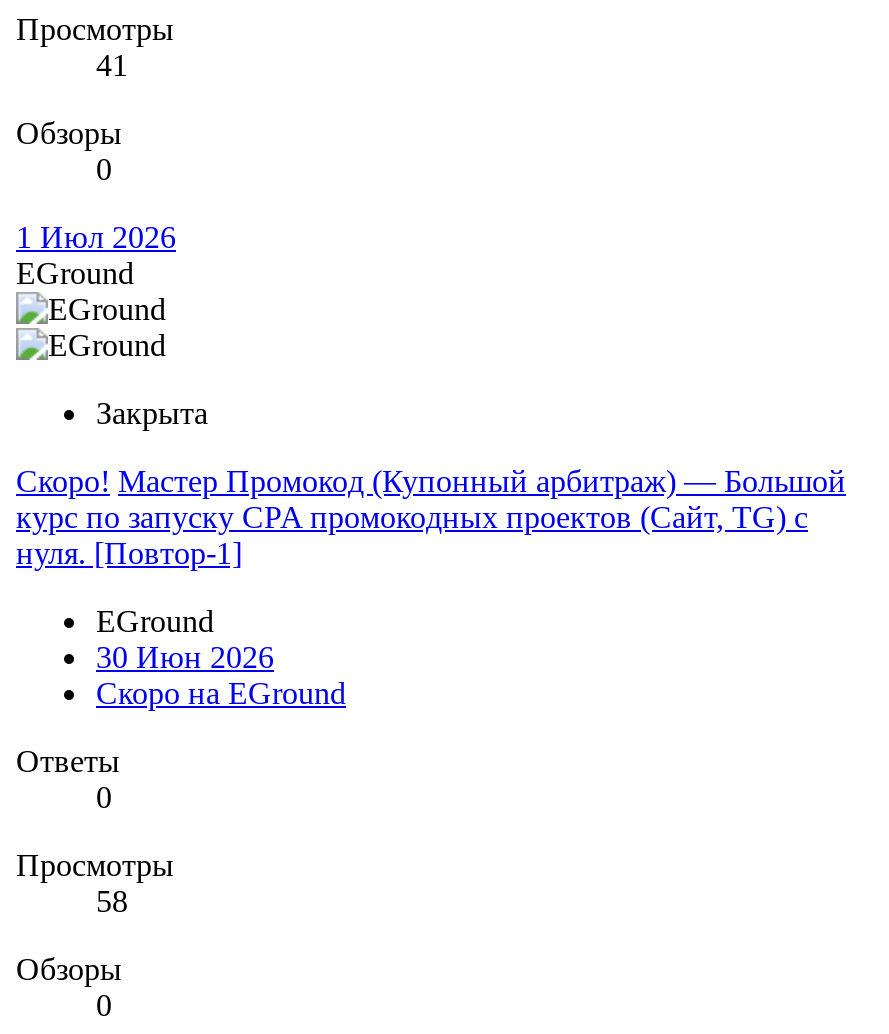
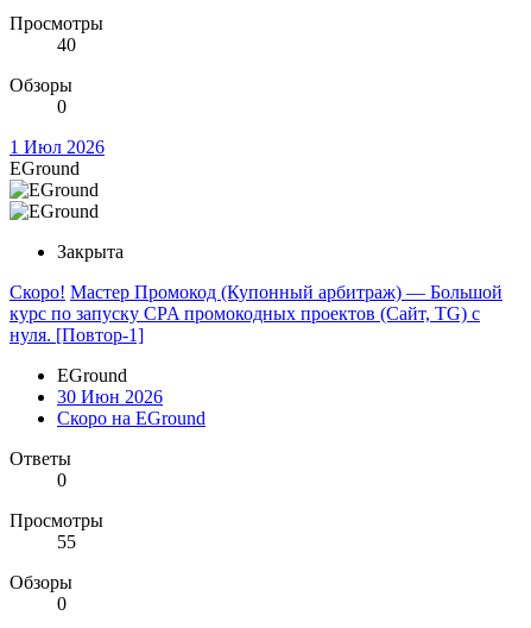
- 41
+ 40

- 58
+ 55
